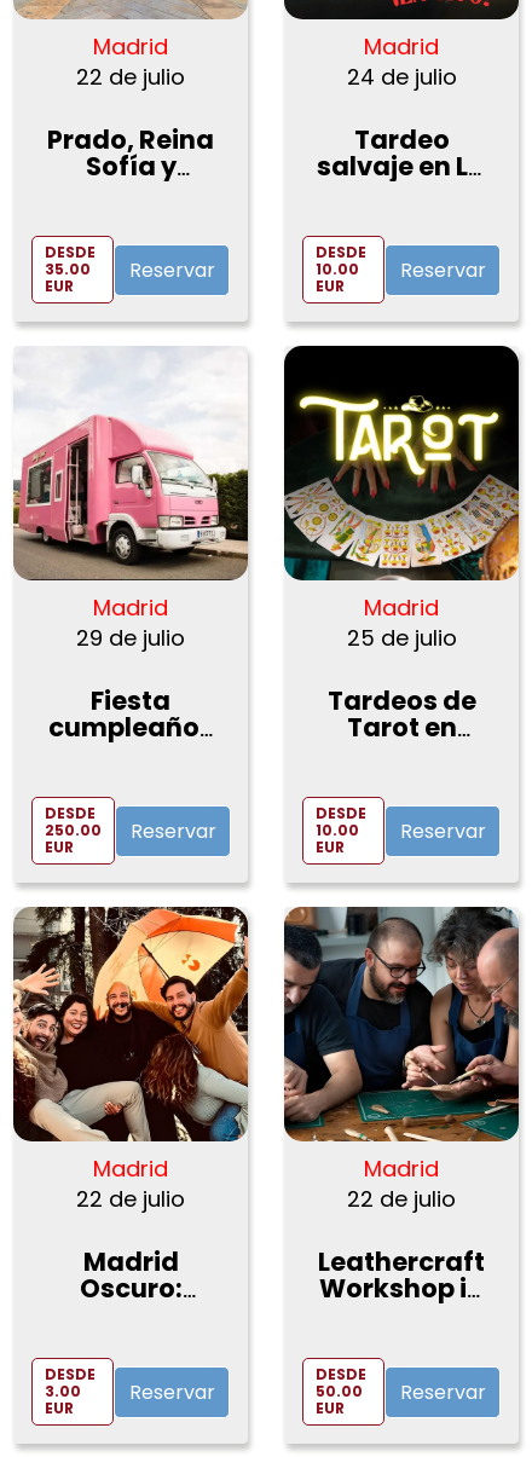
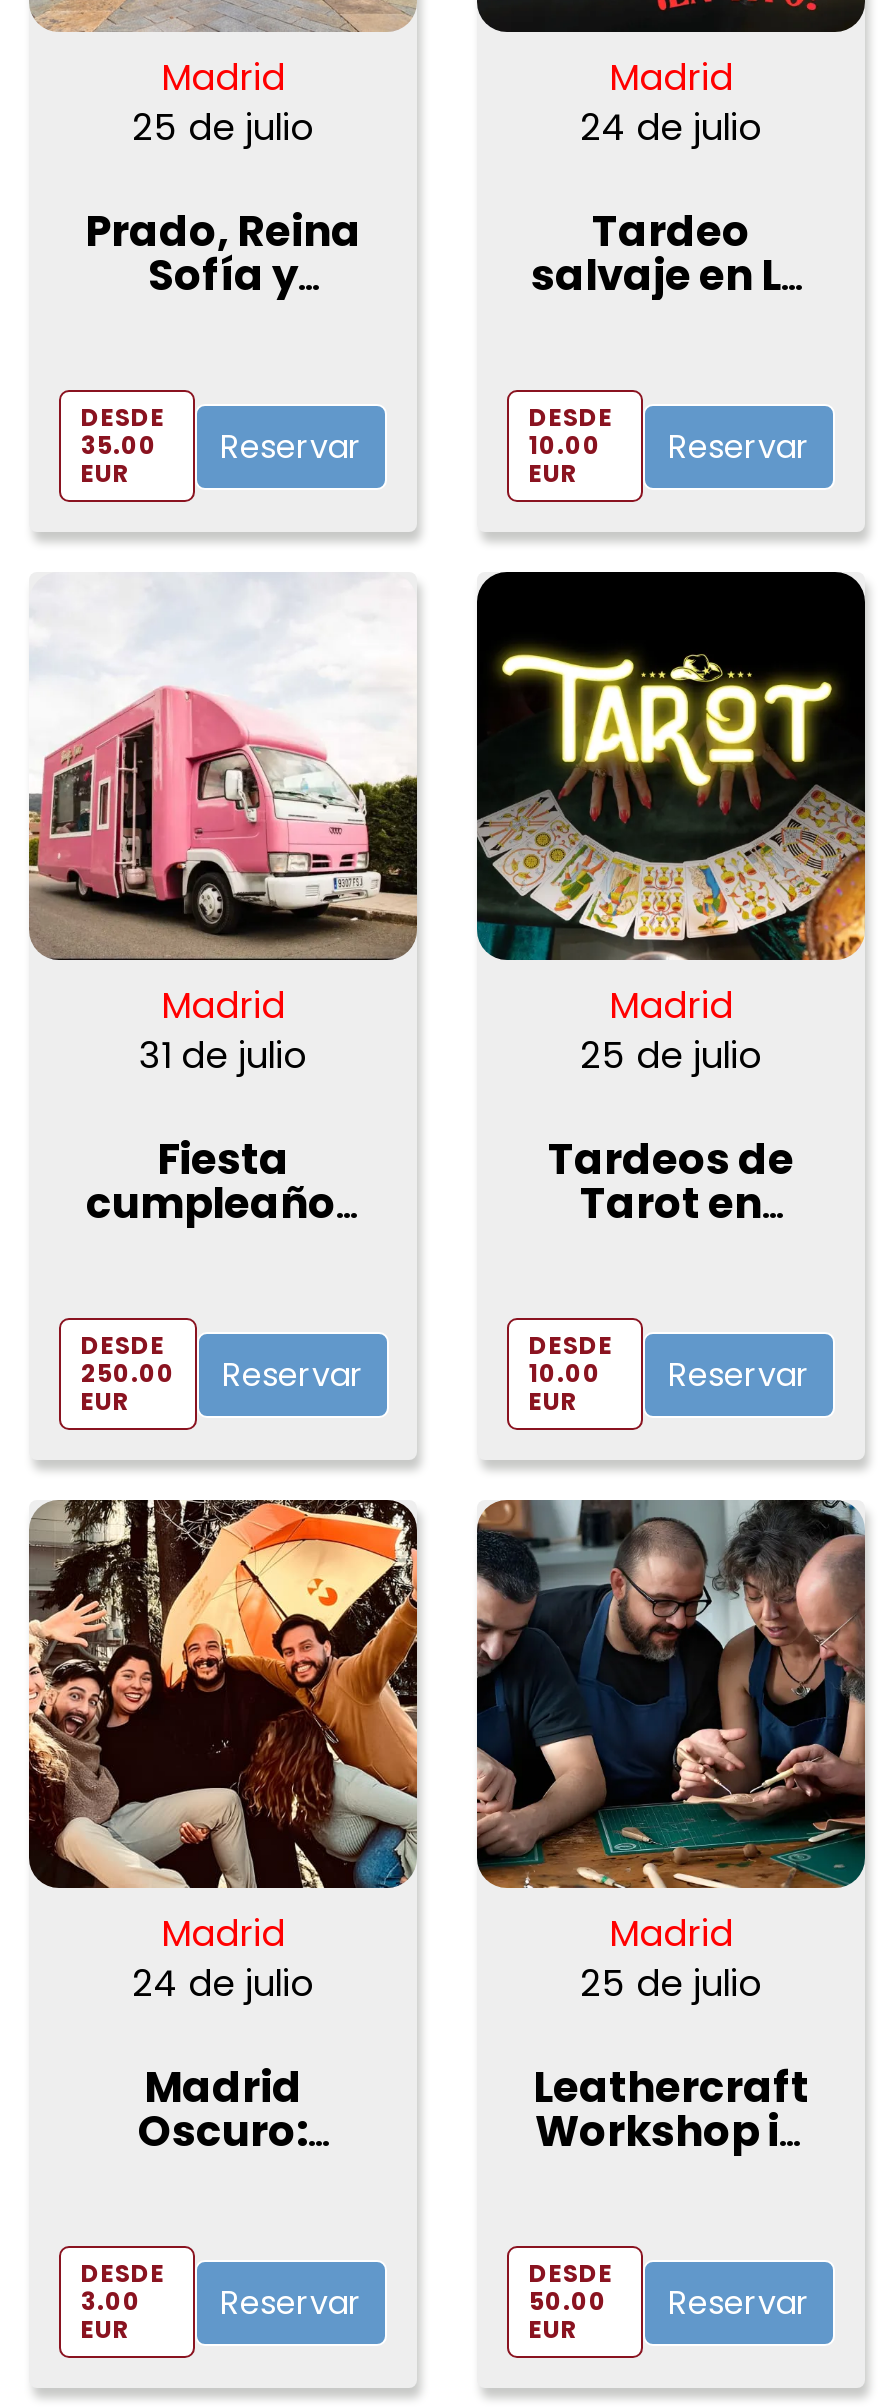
- 22 de julio
+ 25 de julio

- 29 de julio
+ 31 de julio

- 22 de julio
+ 24 de julio

- 22 de julio
+ 25 de julio
